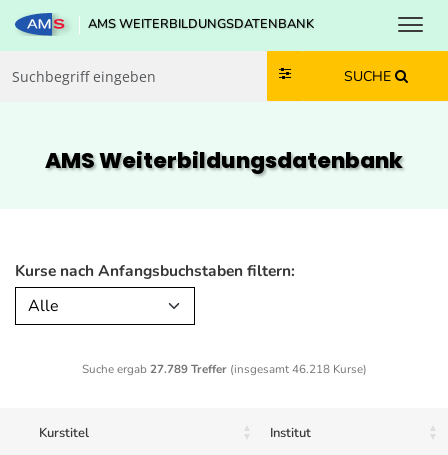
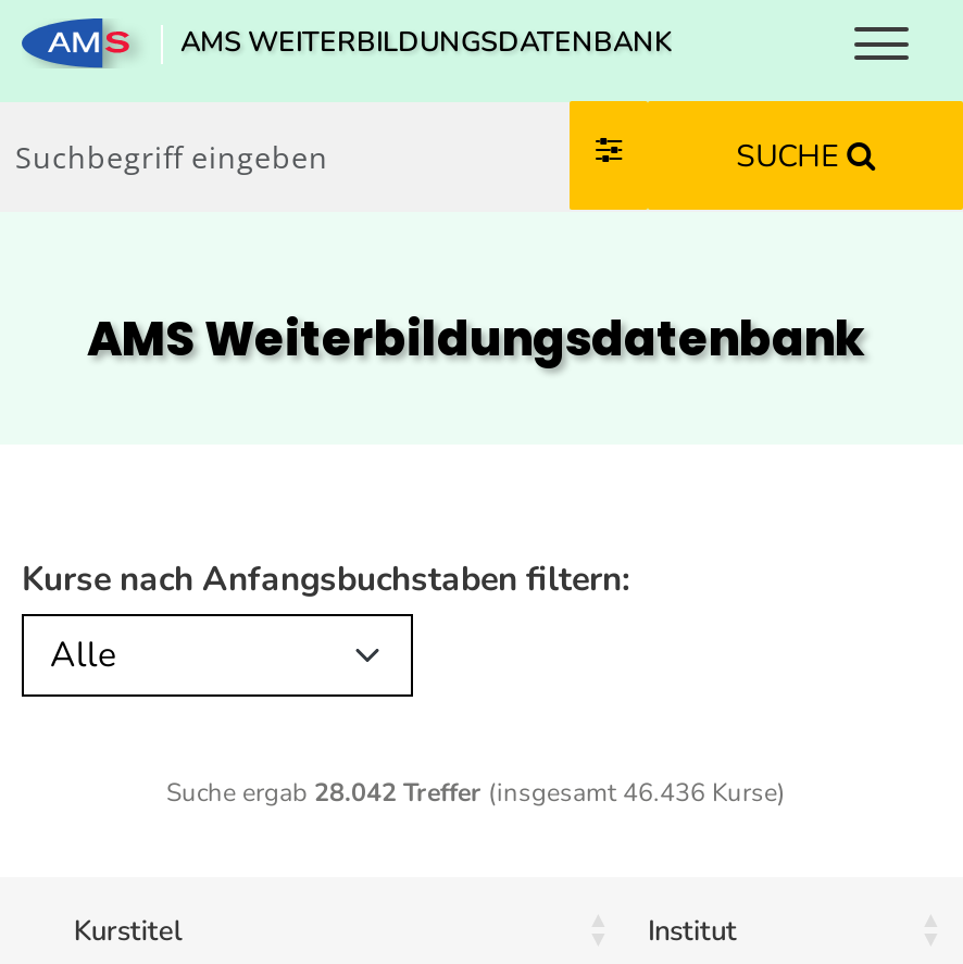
- Suche ergab 27.789 Treffer (insgesamt 46.218 Kurse)
+ Suche ergab 28.042 Treffer (insgesamt 46.436 Kurse)
